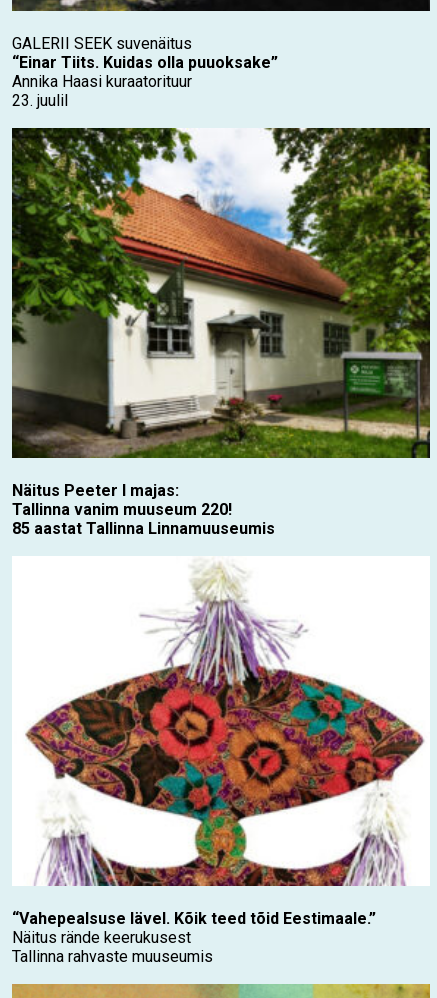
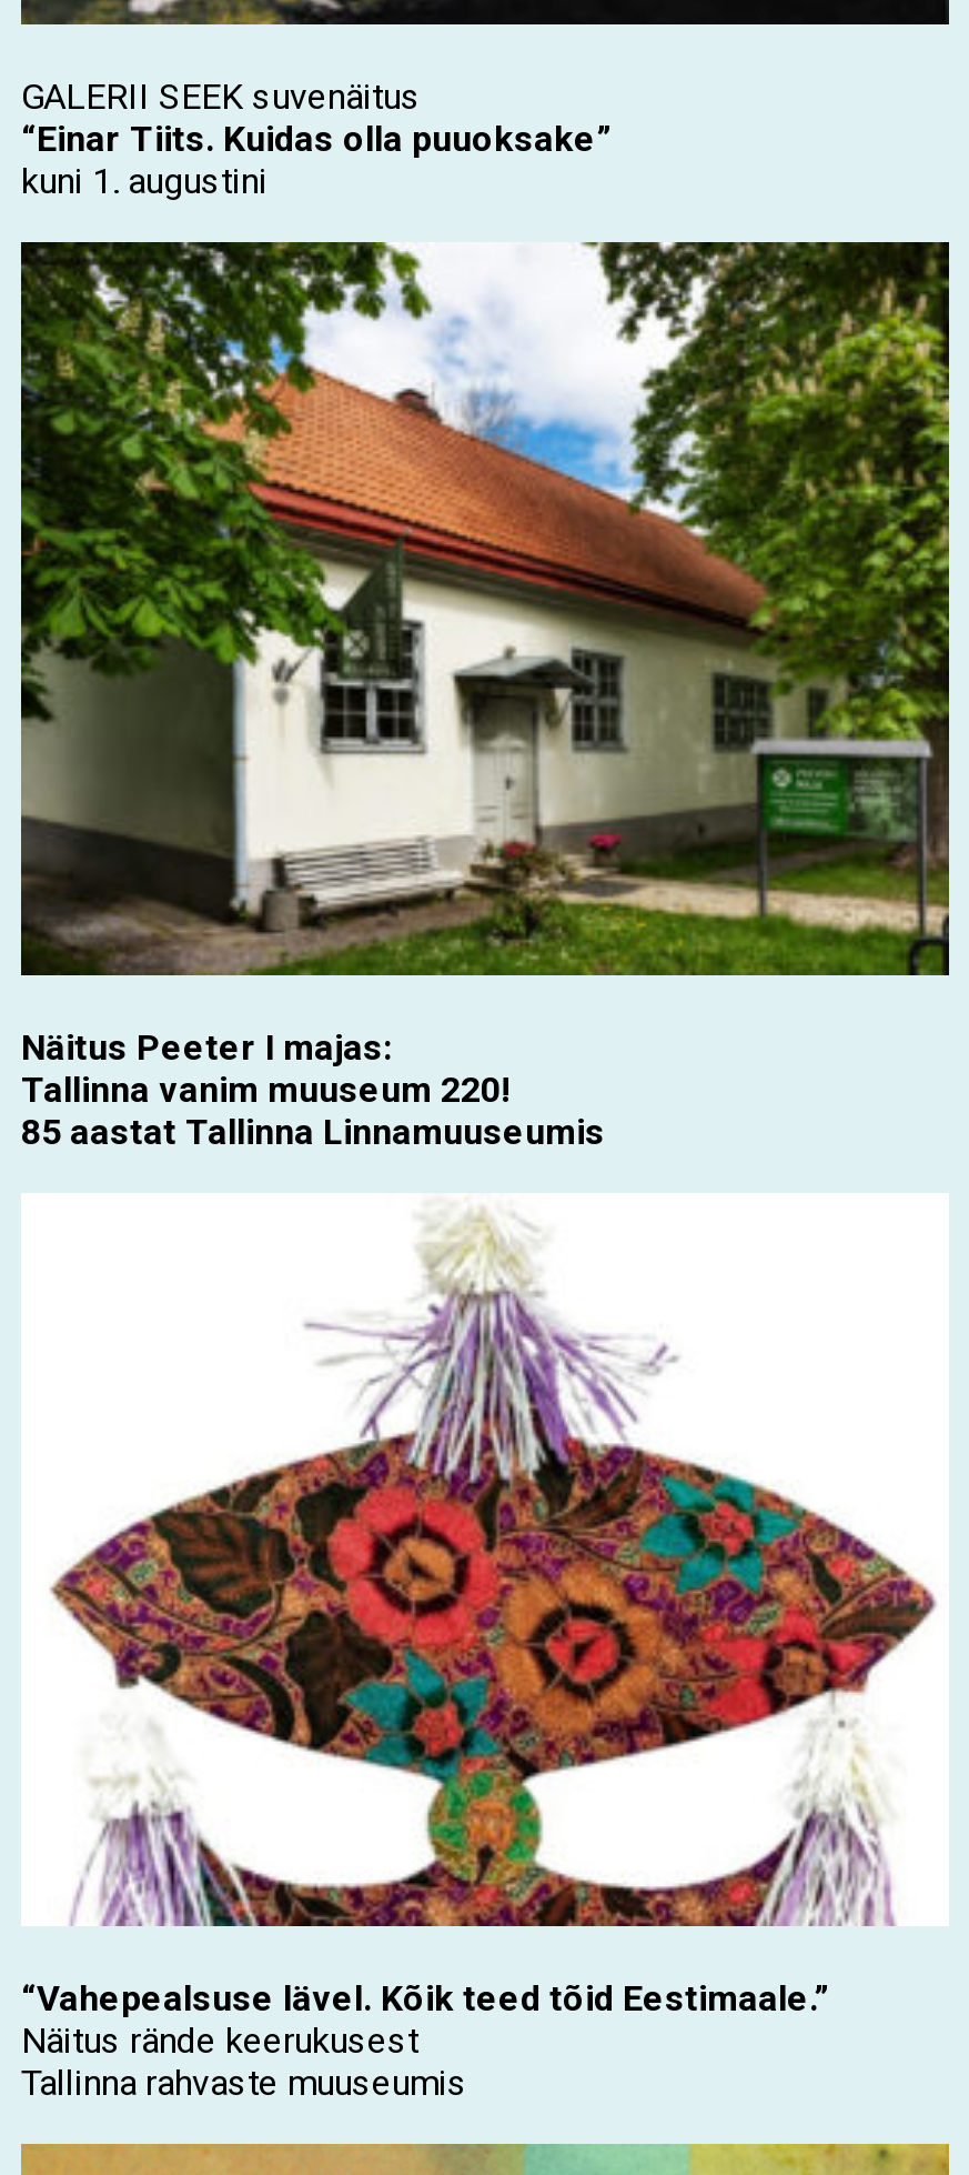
- Annika Haasi kuraatorituur
- 23. juulil
+ kuni 1. augustini
